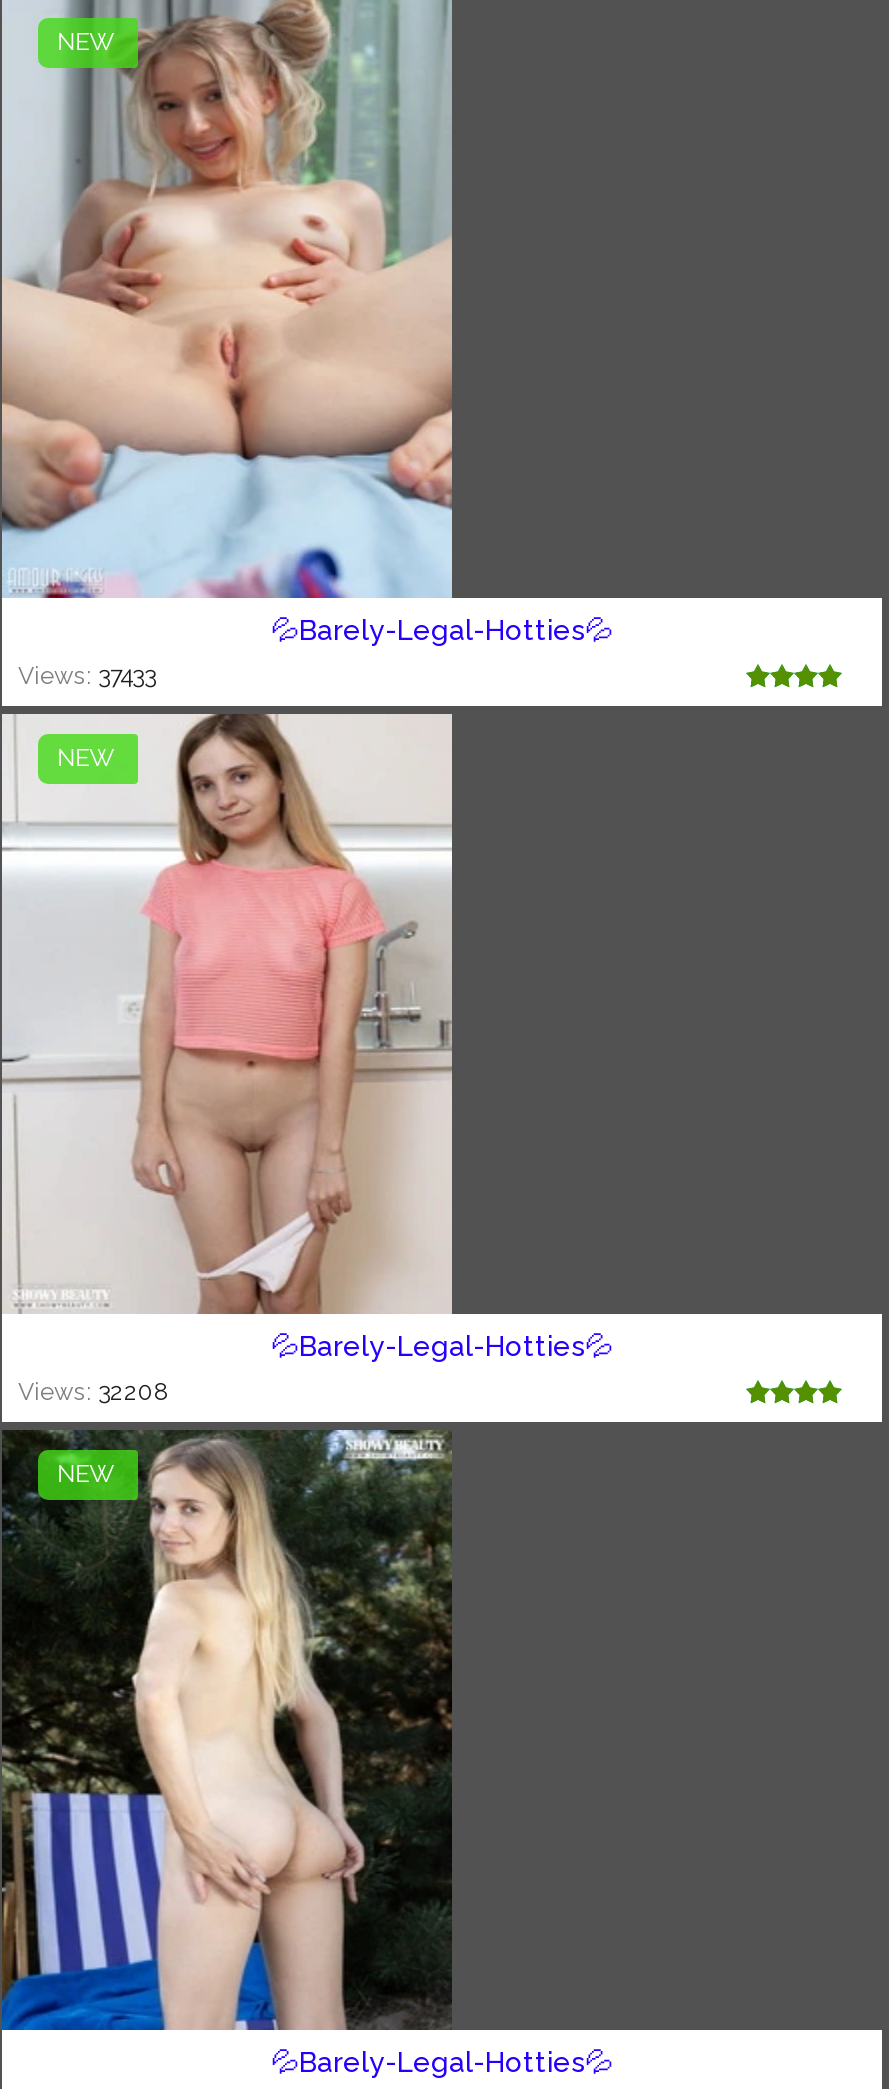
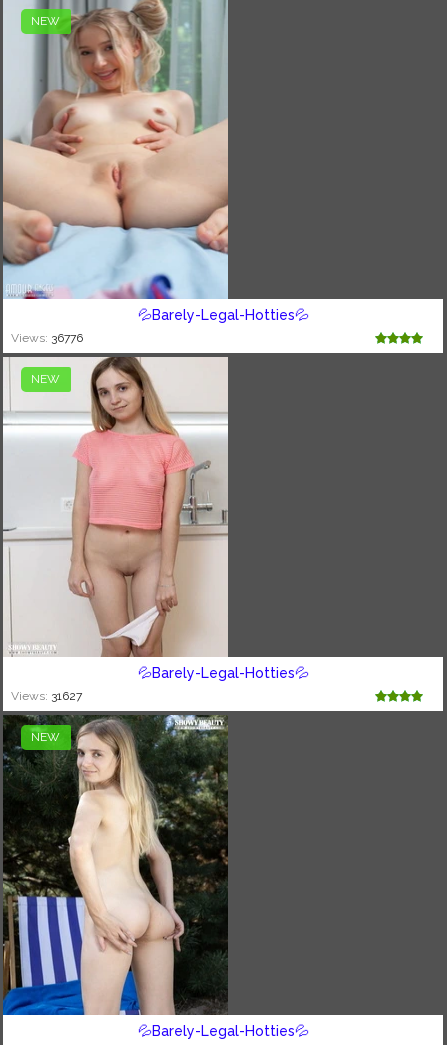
- Views: 37433
+ Views: 36776

- Views: 32208
+ Views: 31627
